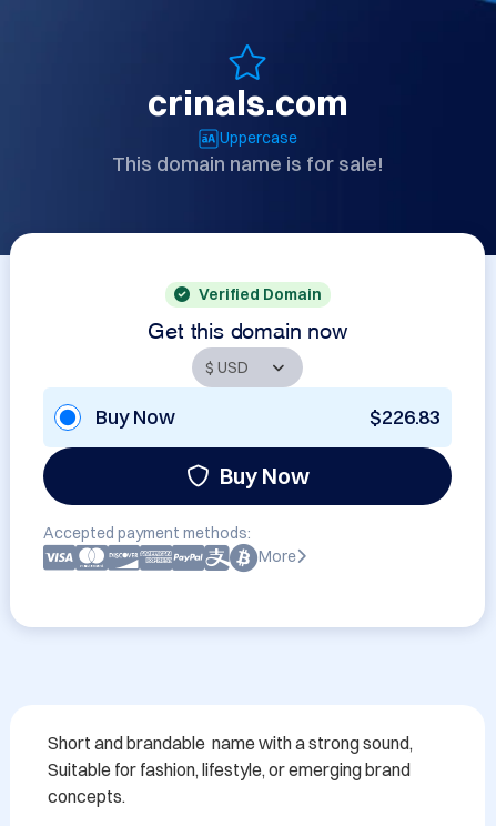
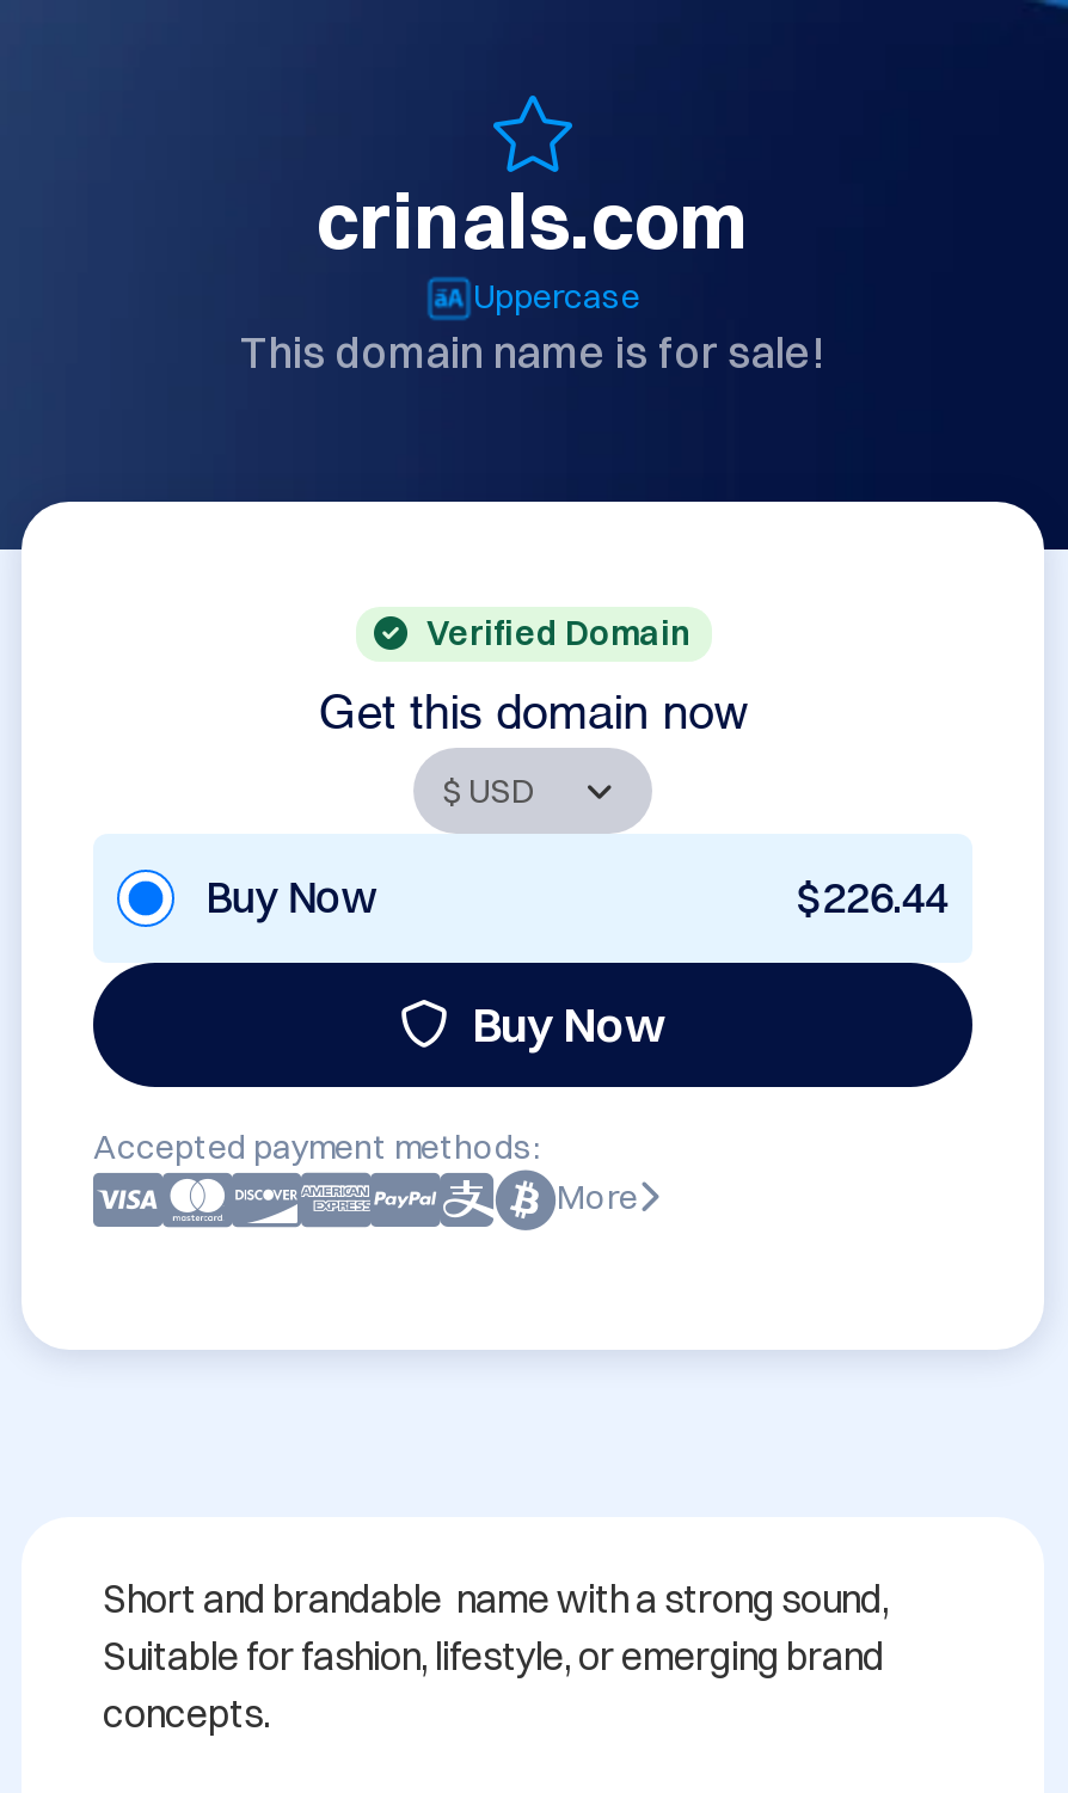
- $226.83
+ $226.44
